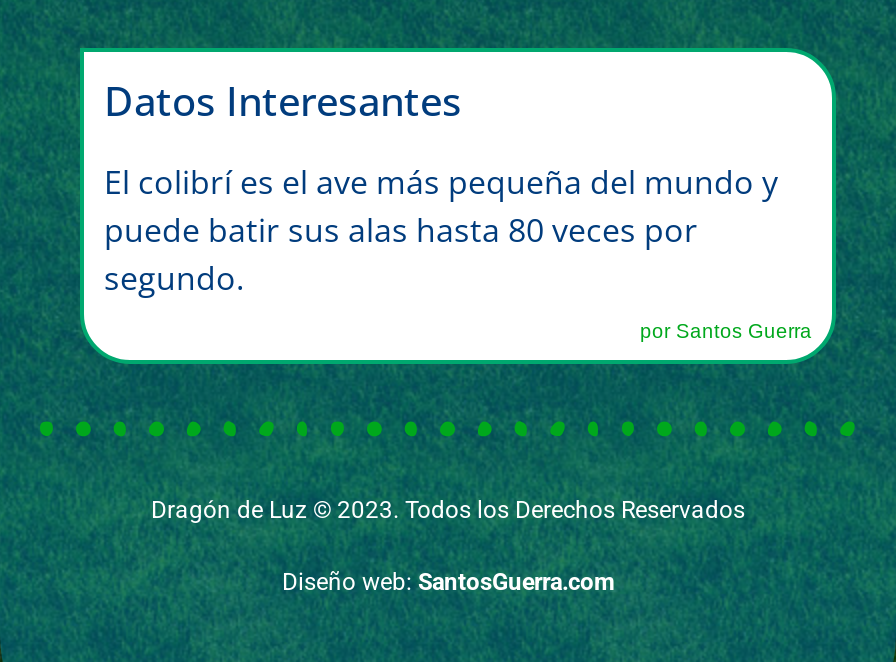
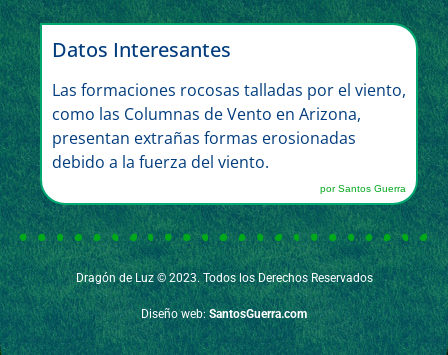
- El colibrí es el ave más pequeña del mundo y
- puede batir sus alas hasta 80 veces por
- segundo.
+ Las formaciones rocosas talladas por el viento,
+ como las Columnas de Vento en Arizona,
+ presentan extrañas formas erosionadas
+ debido a la fuerza del viento.
